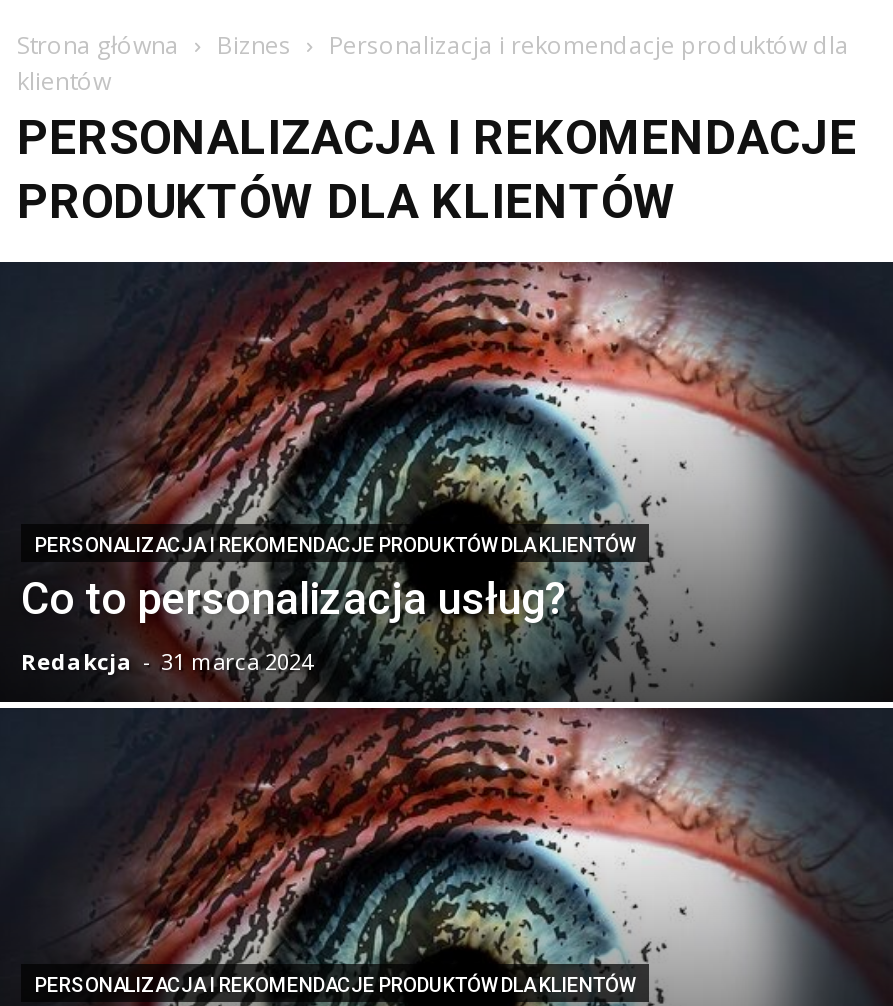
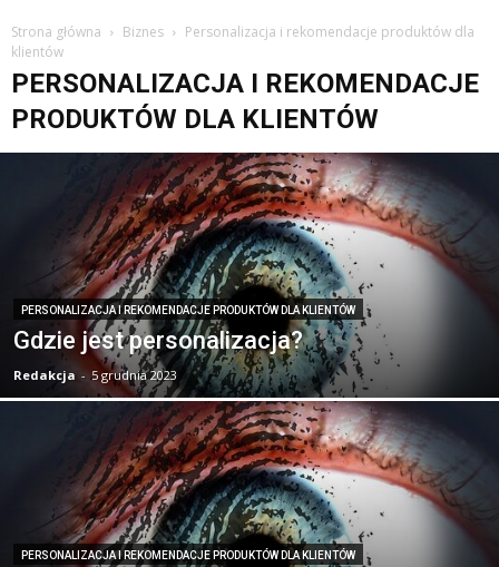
- Co to personalizacja usług?
- Redakcja - 31 marca 2024
+ Gdzie jest personalizacja?
+ Redakcja - 5 grudnia 2023
